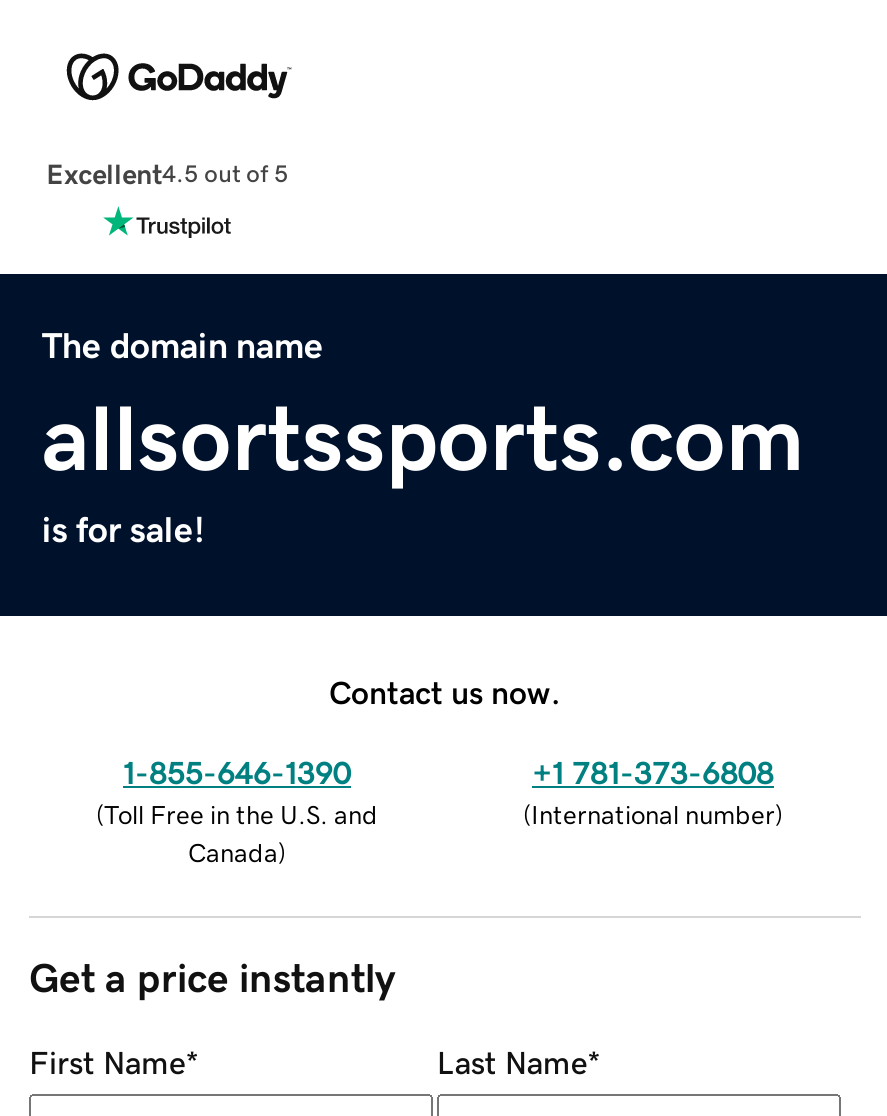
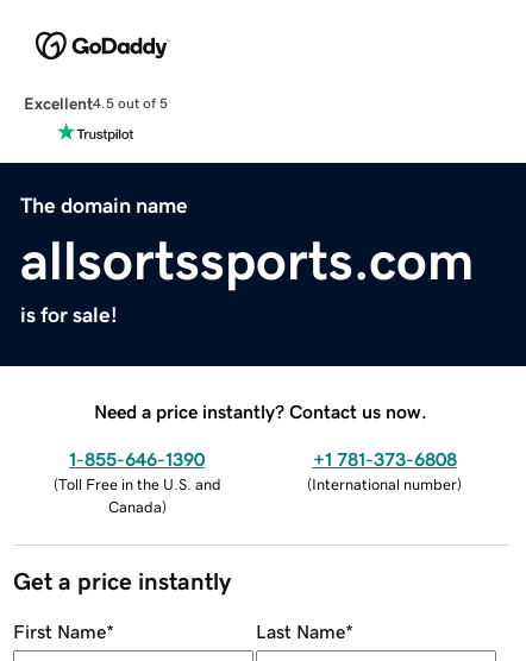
- Contact us now.
+ Need a price instantly? Contact us now.
